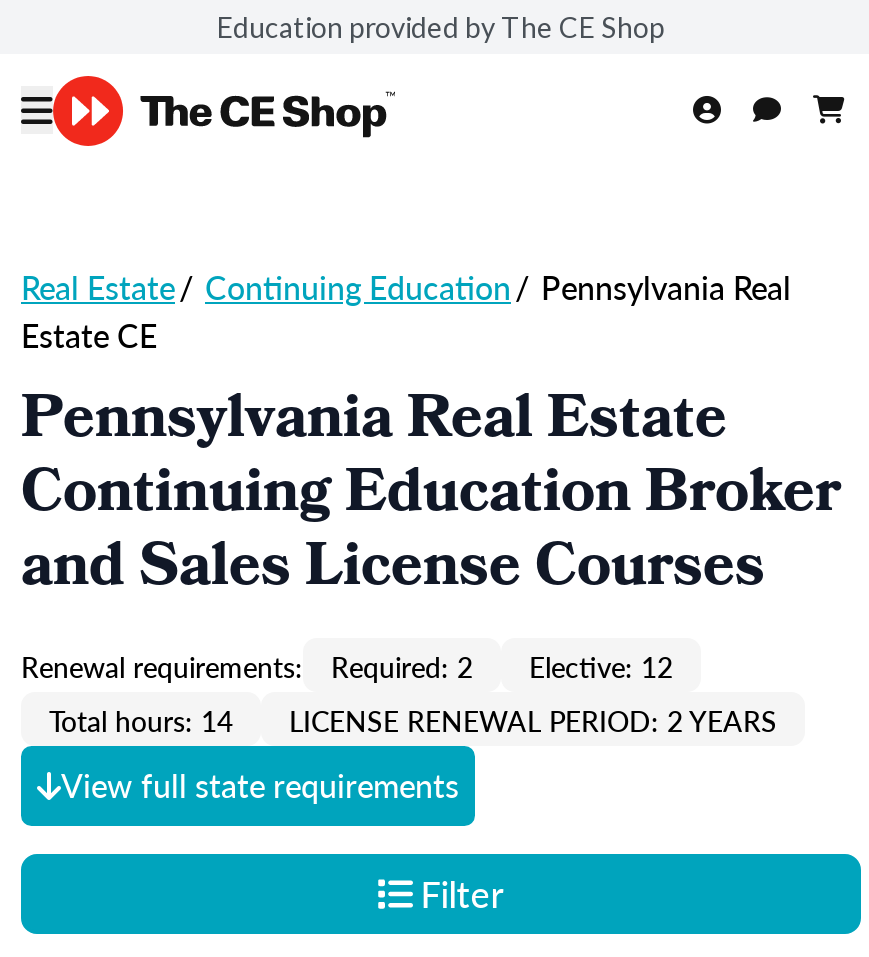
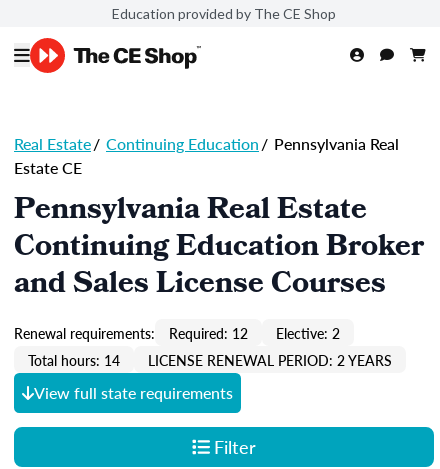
- Required: 2
+ Required: 12

- Elective: 12
+ Elective: 2
